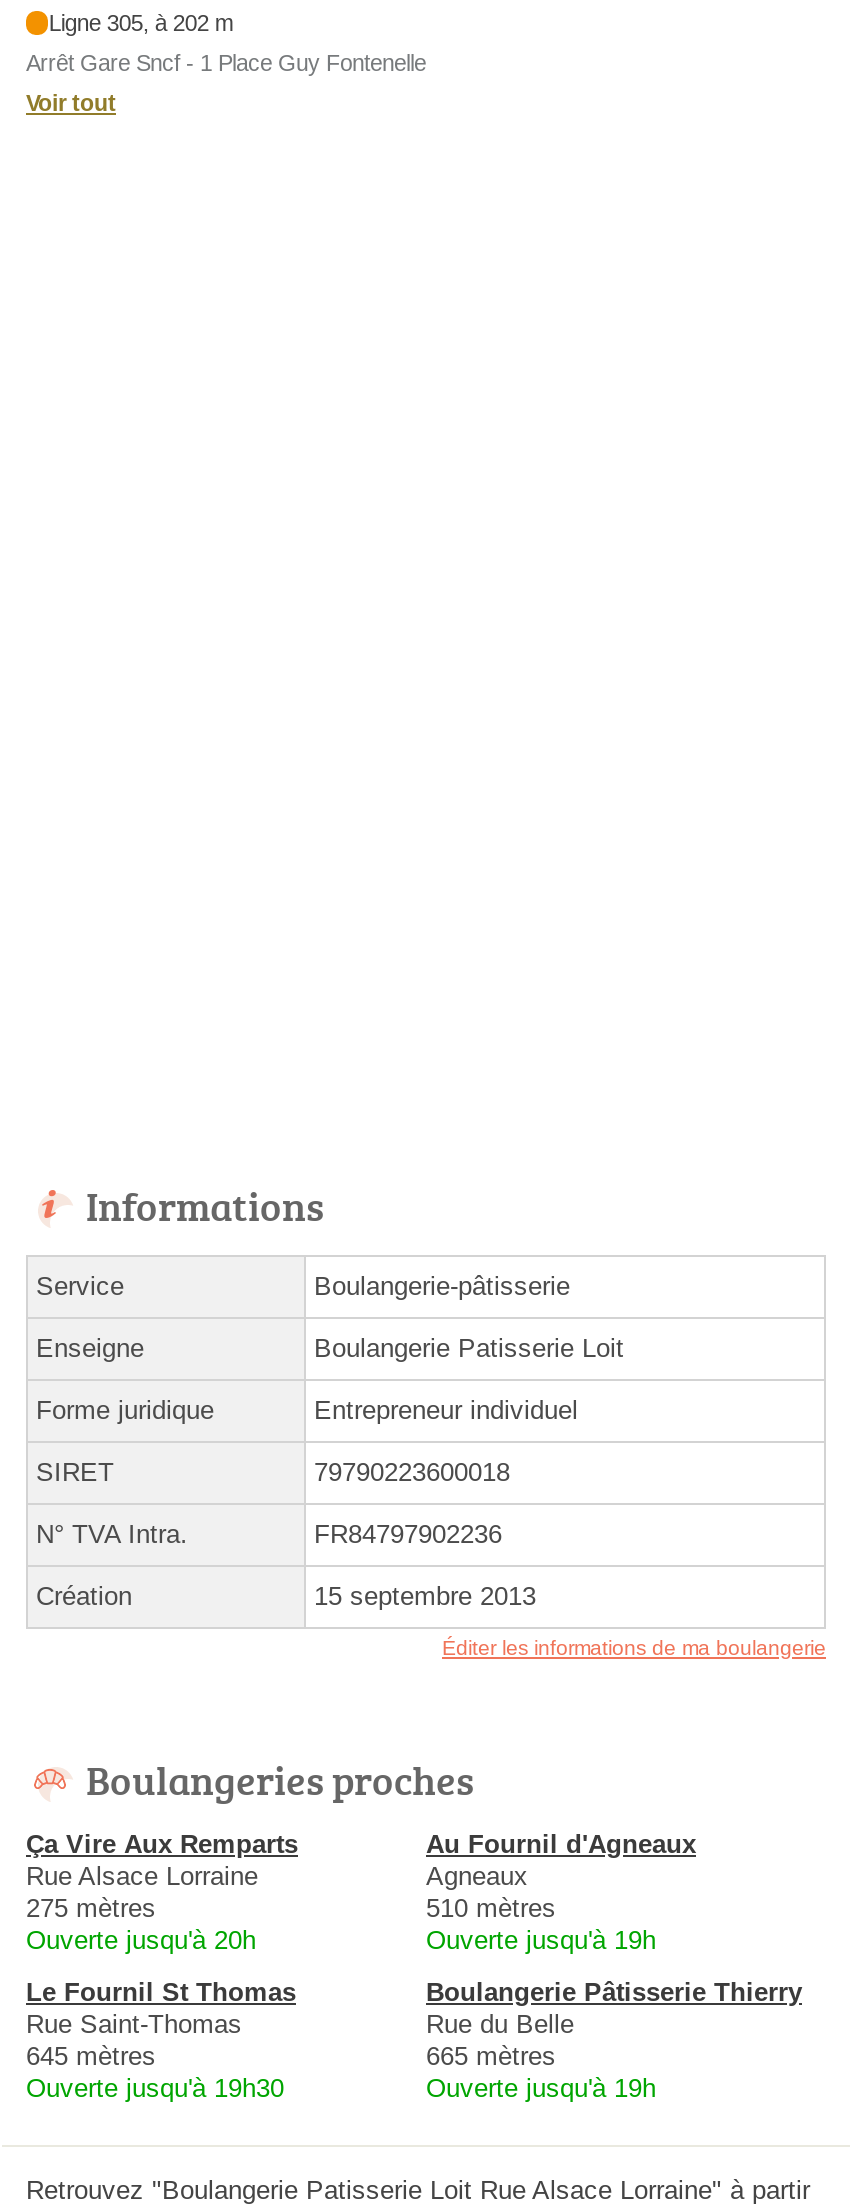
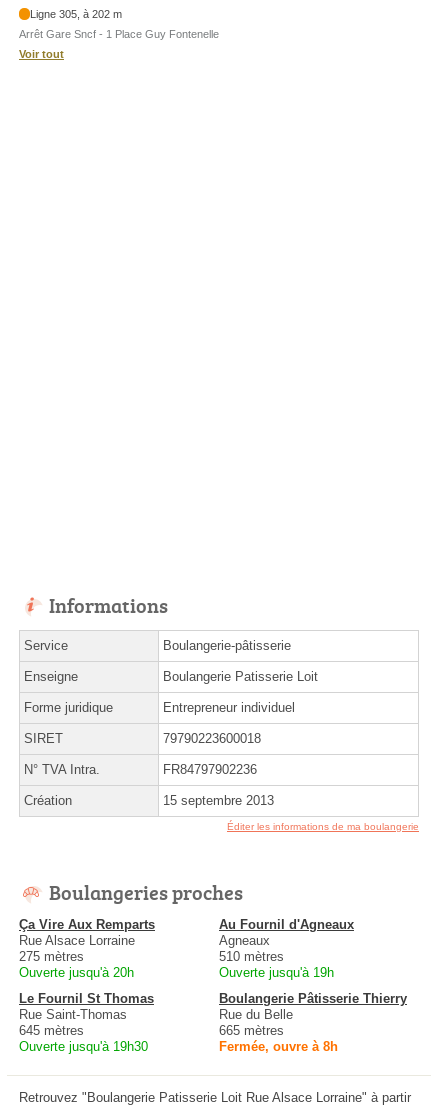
- Ouverte jusqu'à 19h
+ Fermée, ouvre à 8h
